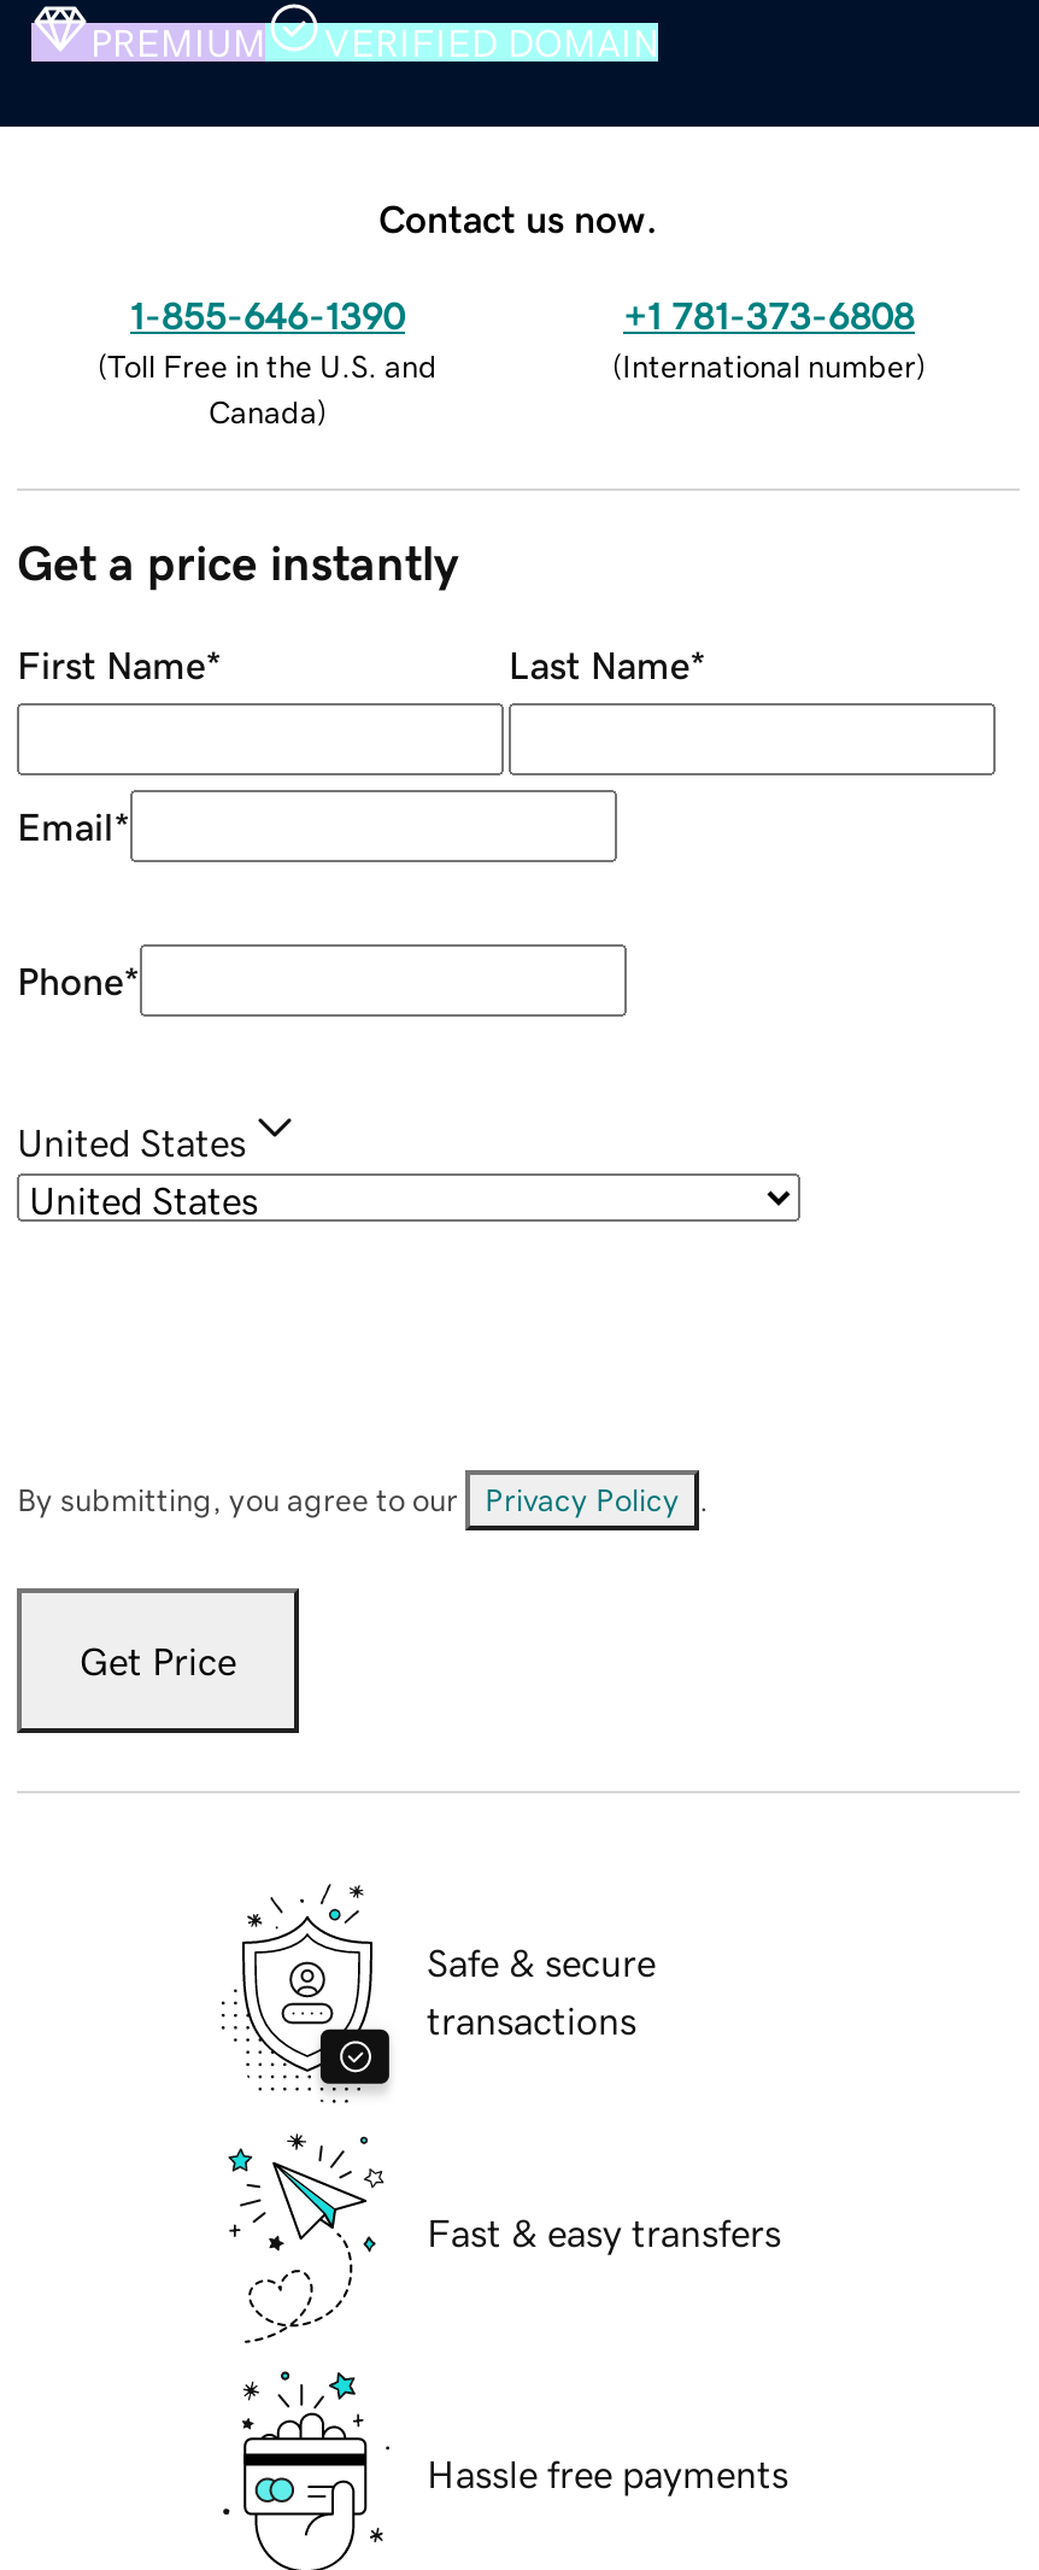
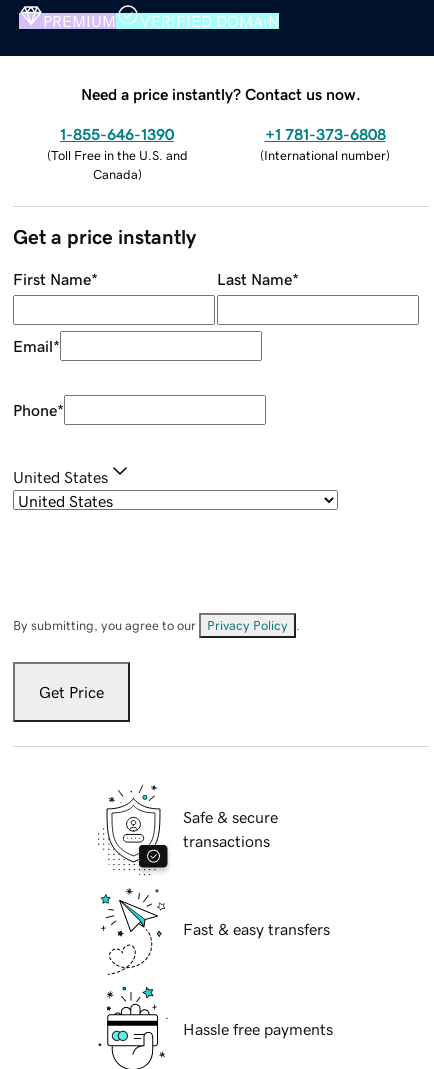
- Contact us now.
+ Need a price instantly? Contact us now.
